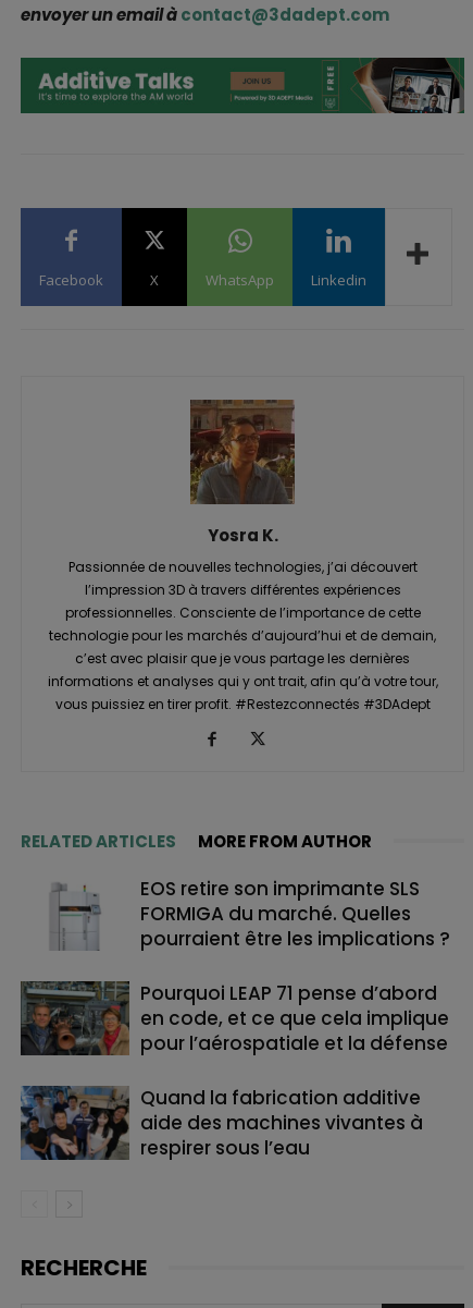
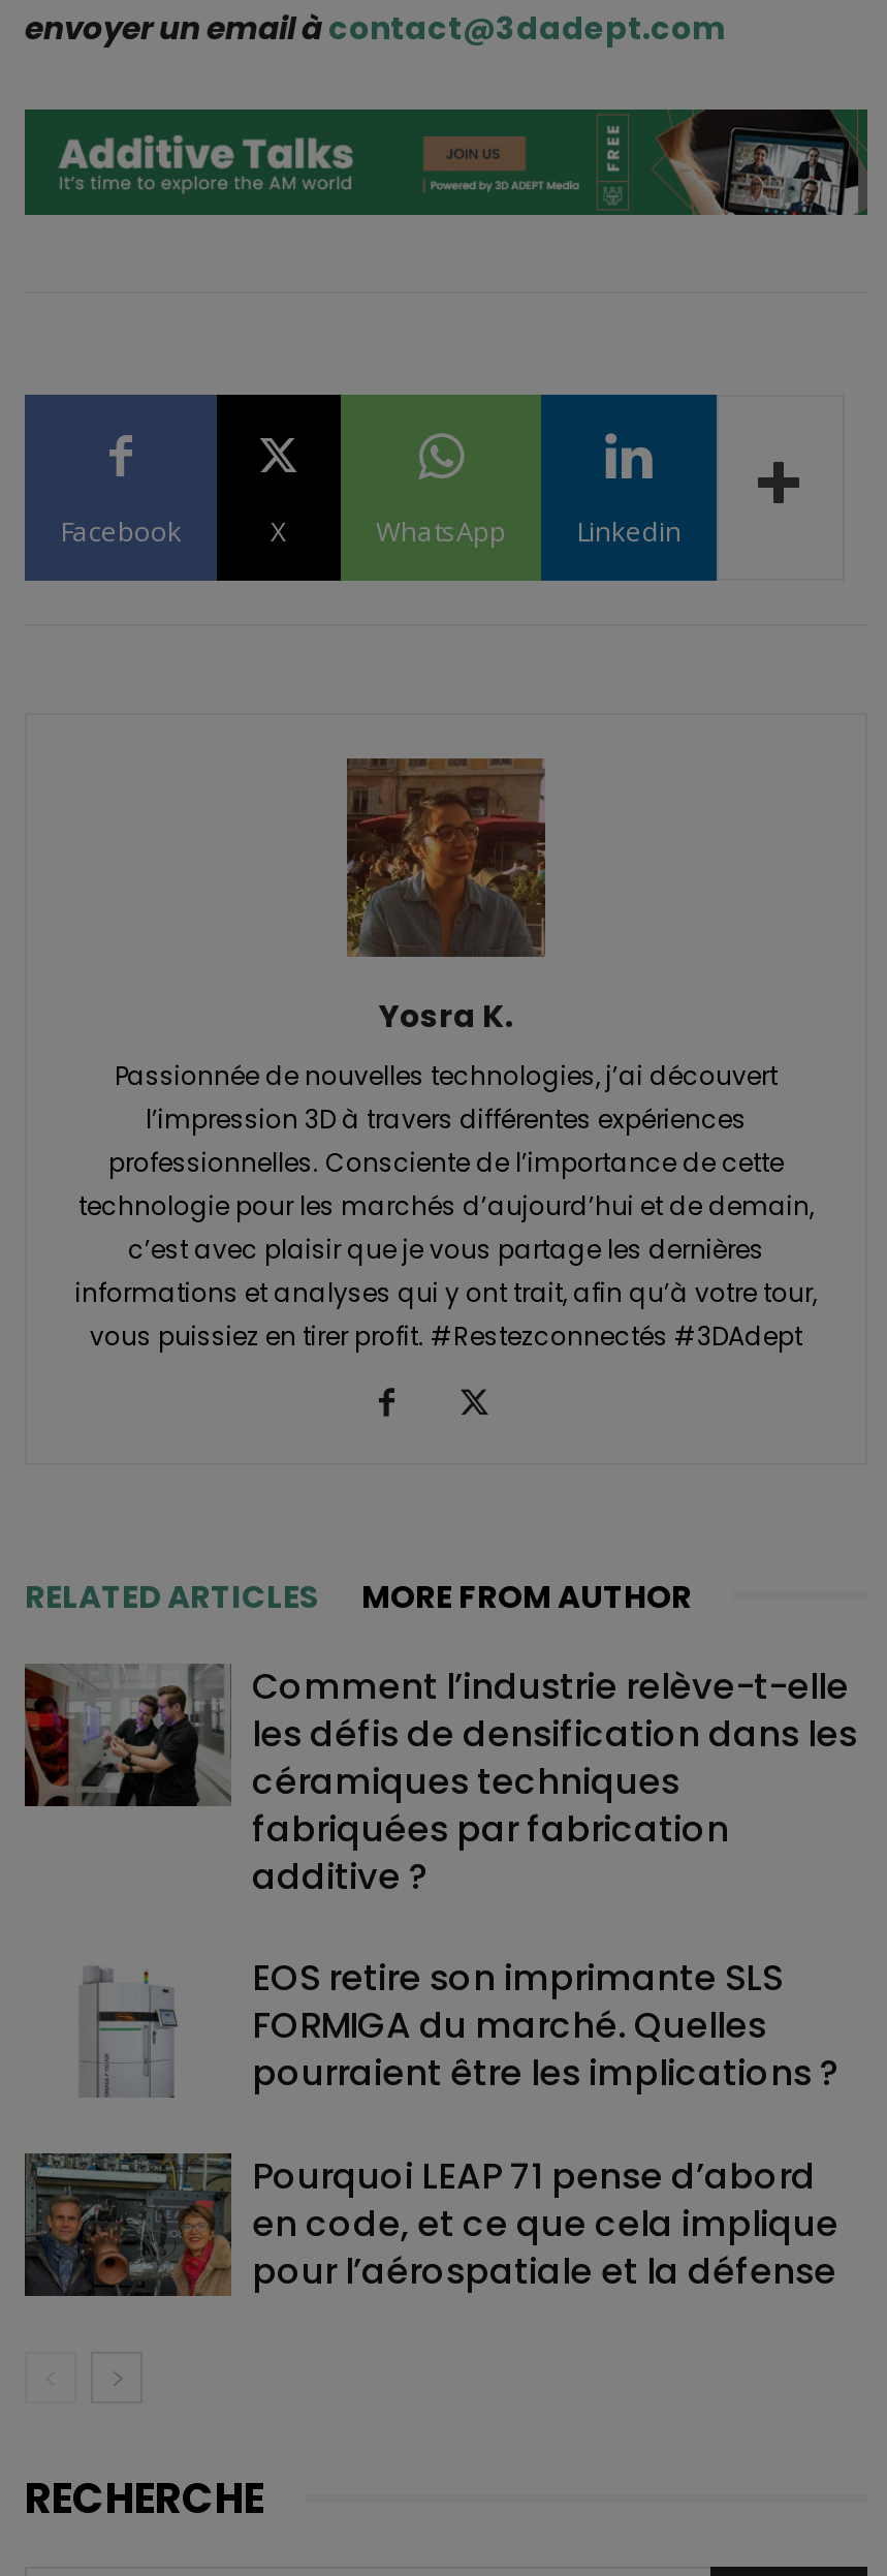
+ [image]
+ Comment l’industrie relève-t-elle
+ les défis de densification dans les
+ céramiques techniques
+ fabriquées par fabrication
+ additive ?

moved down: [image] | EOS retire son imprimante SLS | FORMIGA du marché. Quelles | pourraient être les implications ? | Pourquoi LEAP 71 pense d’abord | en code, et ce que cela implique | pour l’aérospatiale et la défense

- [image]
- Quand la fabrication additive
- aide des machines vivantes à
- respirer sous l’eau
